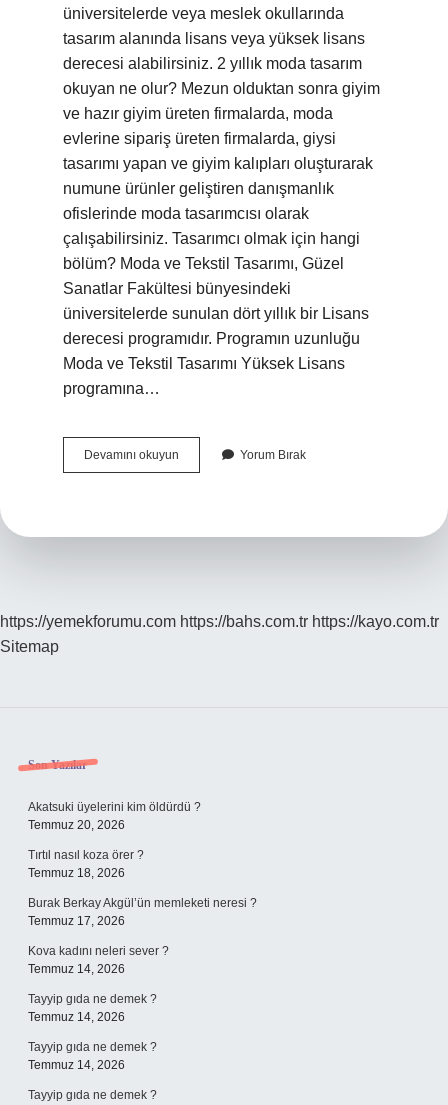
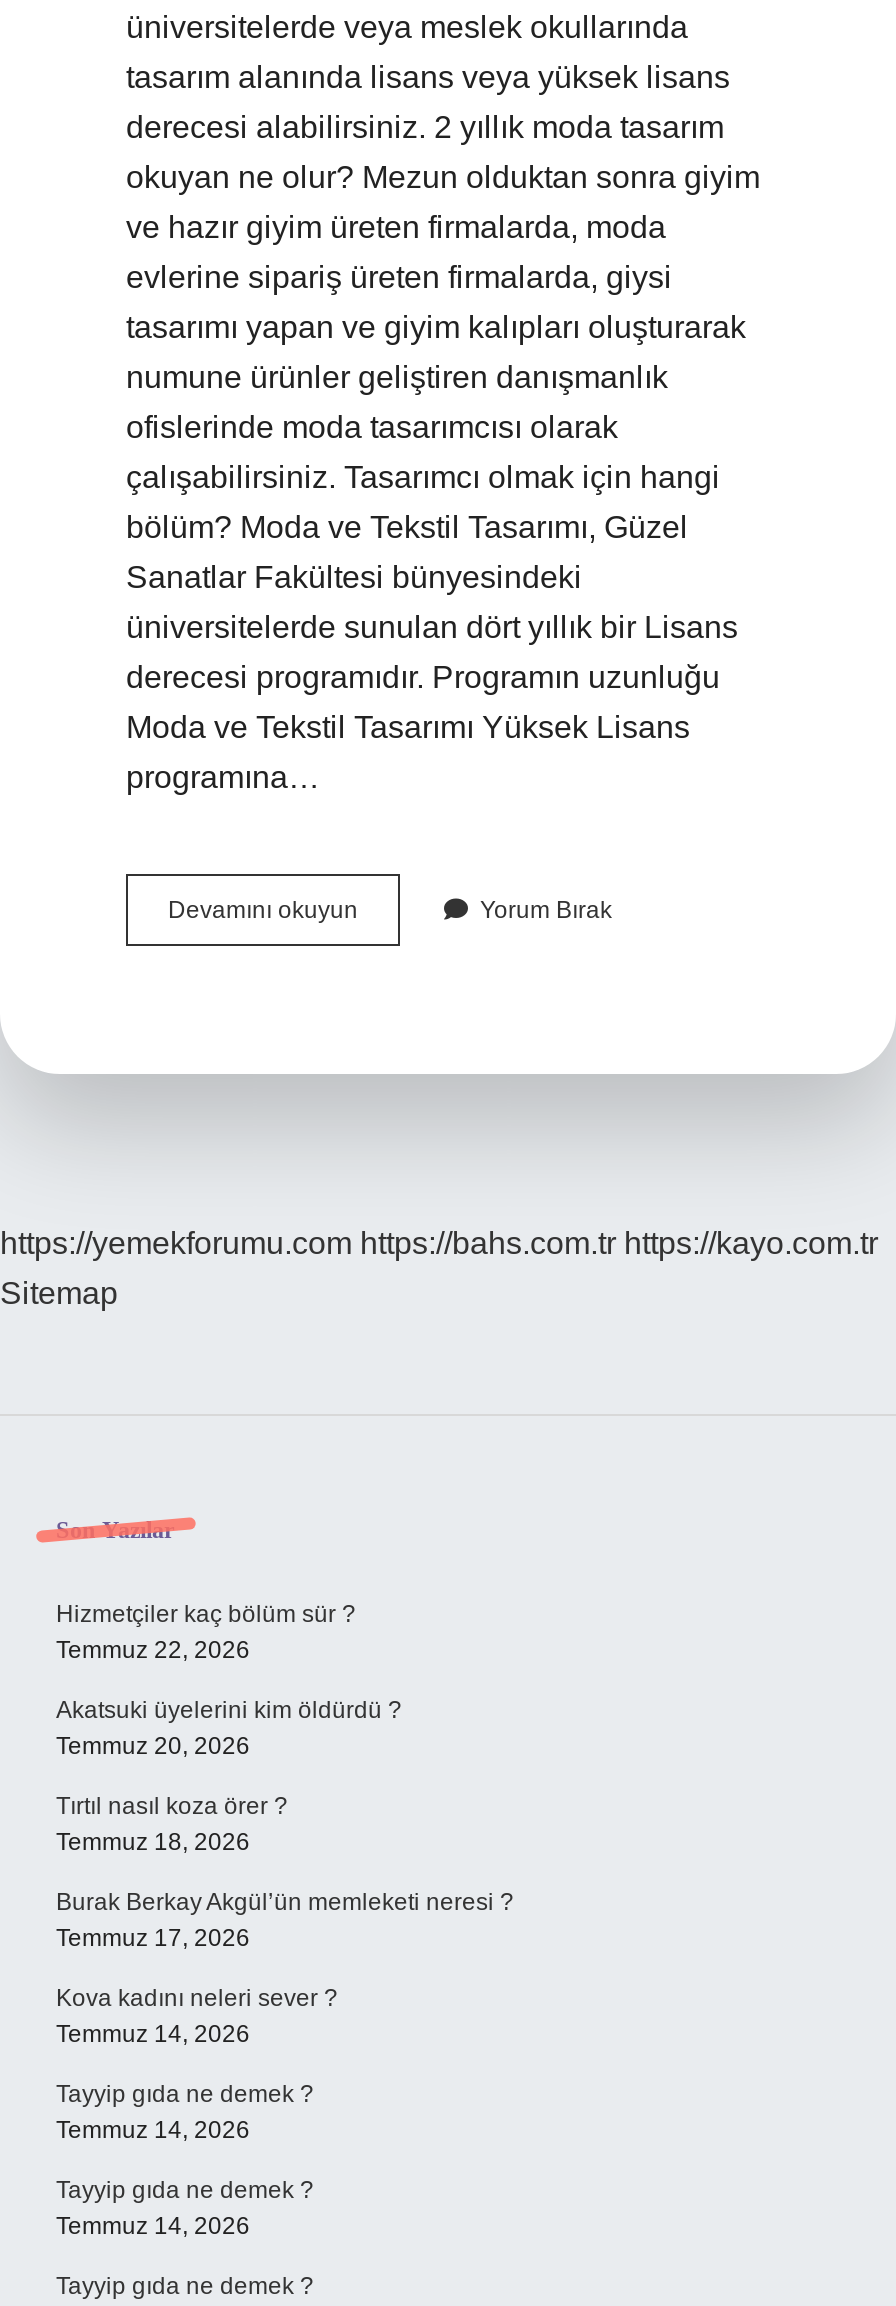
+ Hizmetçiler kaç bölüm sür ?
+ Temmuz 22, 2026
